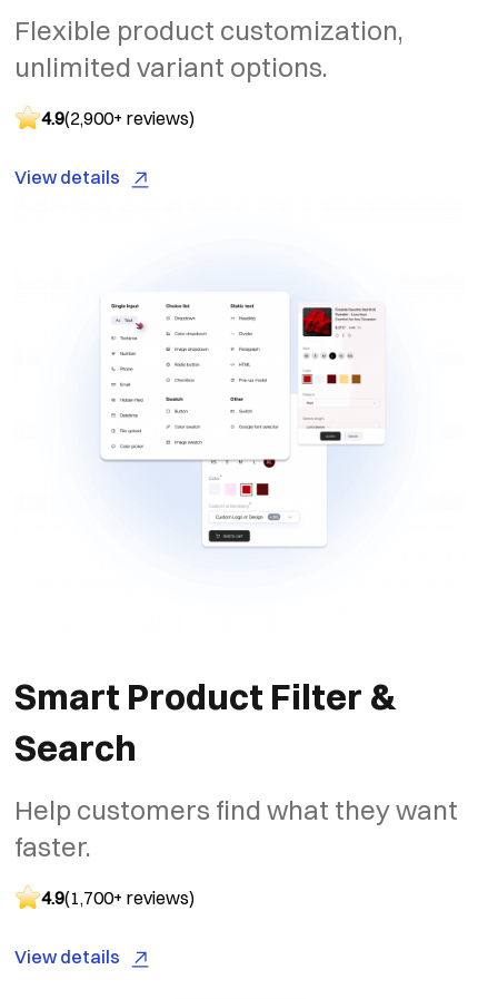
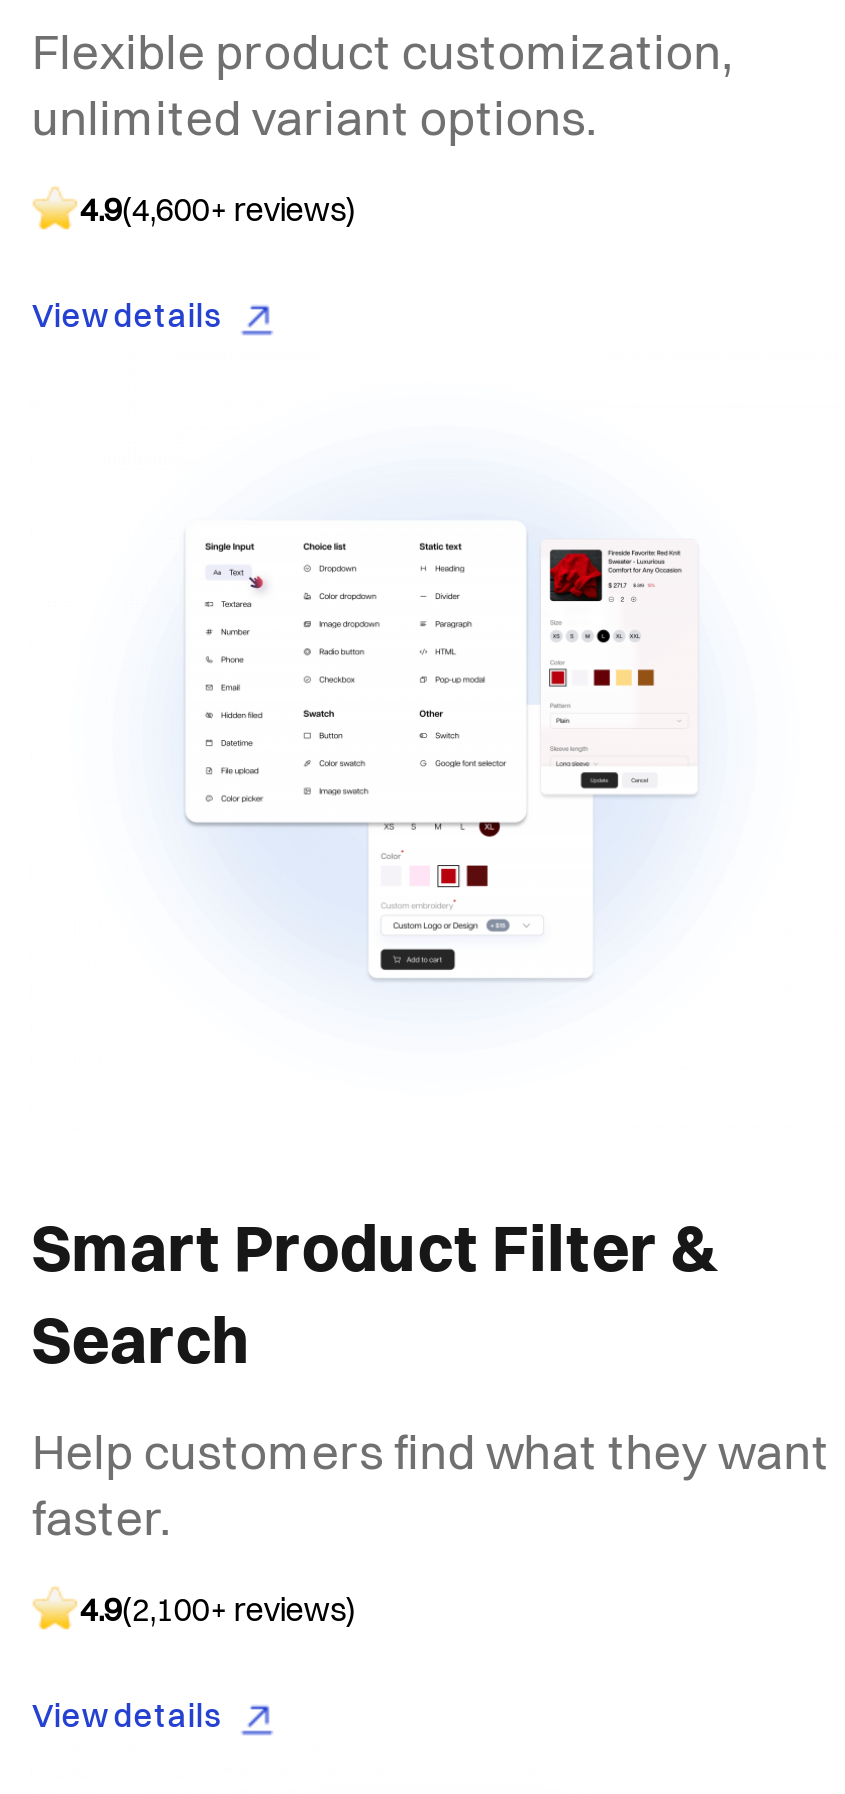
- 4.9(2,900+ reviews)
+ 4.9(4,600+ reviews)

- 4.9(1,700+ reviews)
+ 4.9(2,100+ reviews)
